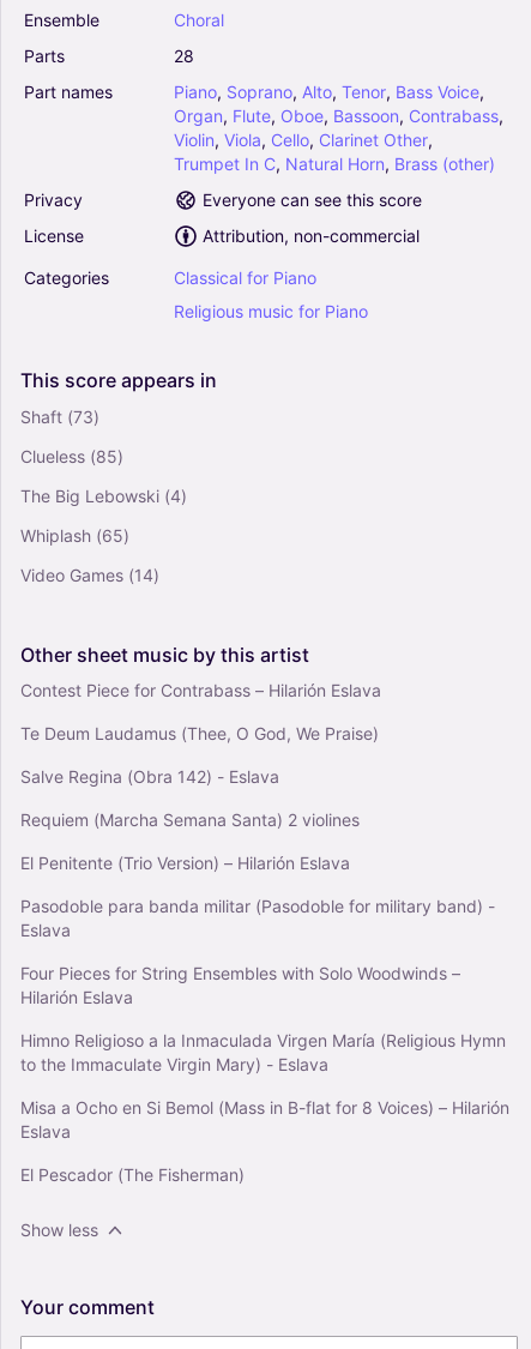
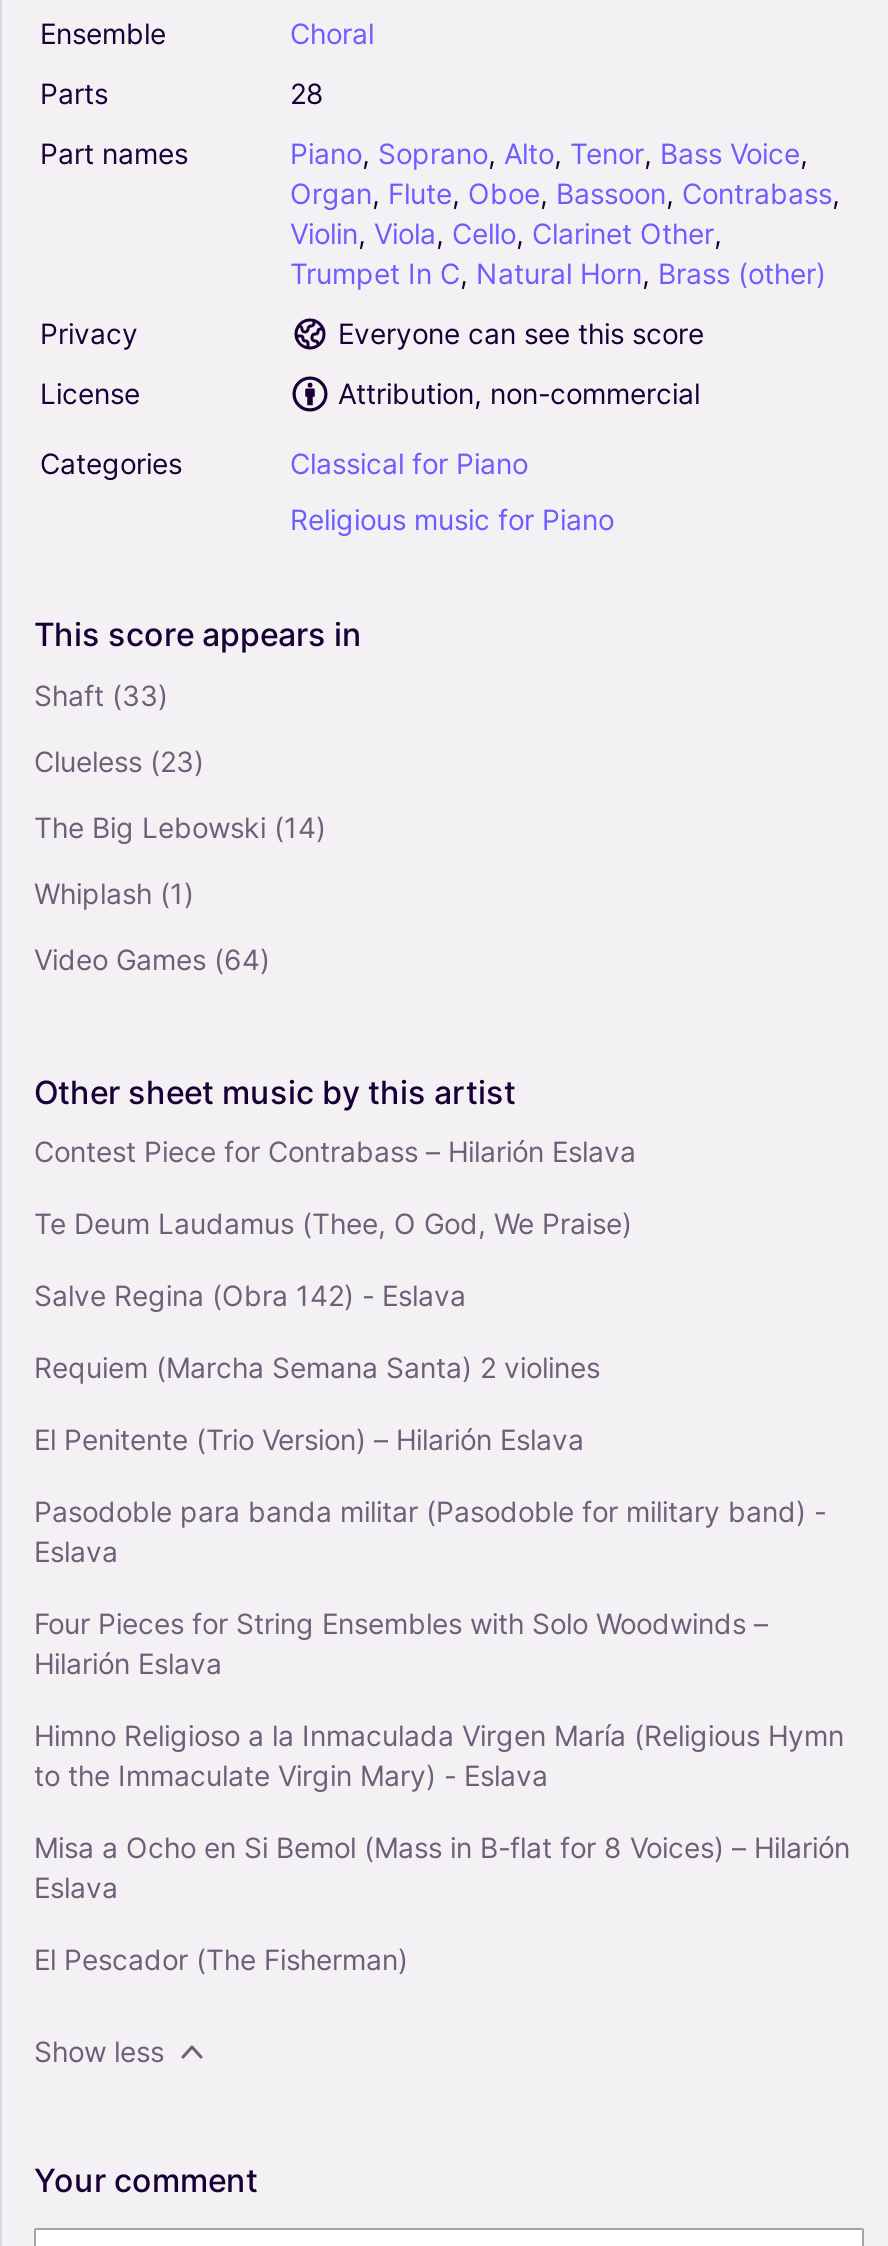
- Shaft (73)
+ Shaft (33)

- Clueless (85)
+ Clueless (23)

- The Big Lebowski (4)
+ The Big Lebowski (14)

- Whiplash (65)
+ Whiplash (1)

- Video Games (14)
+ Video Games (64)
